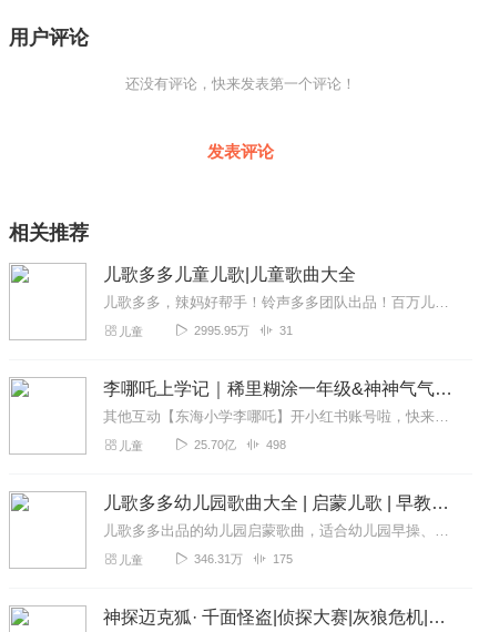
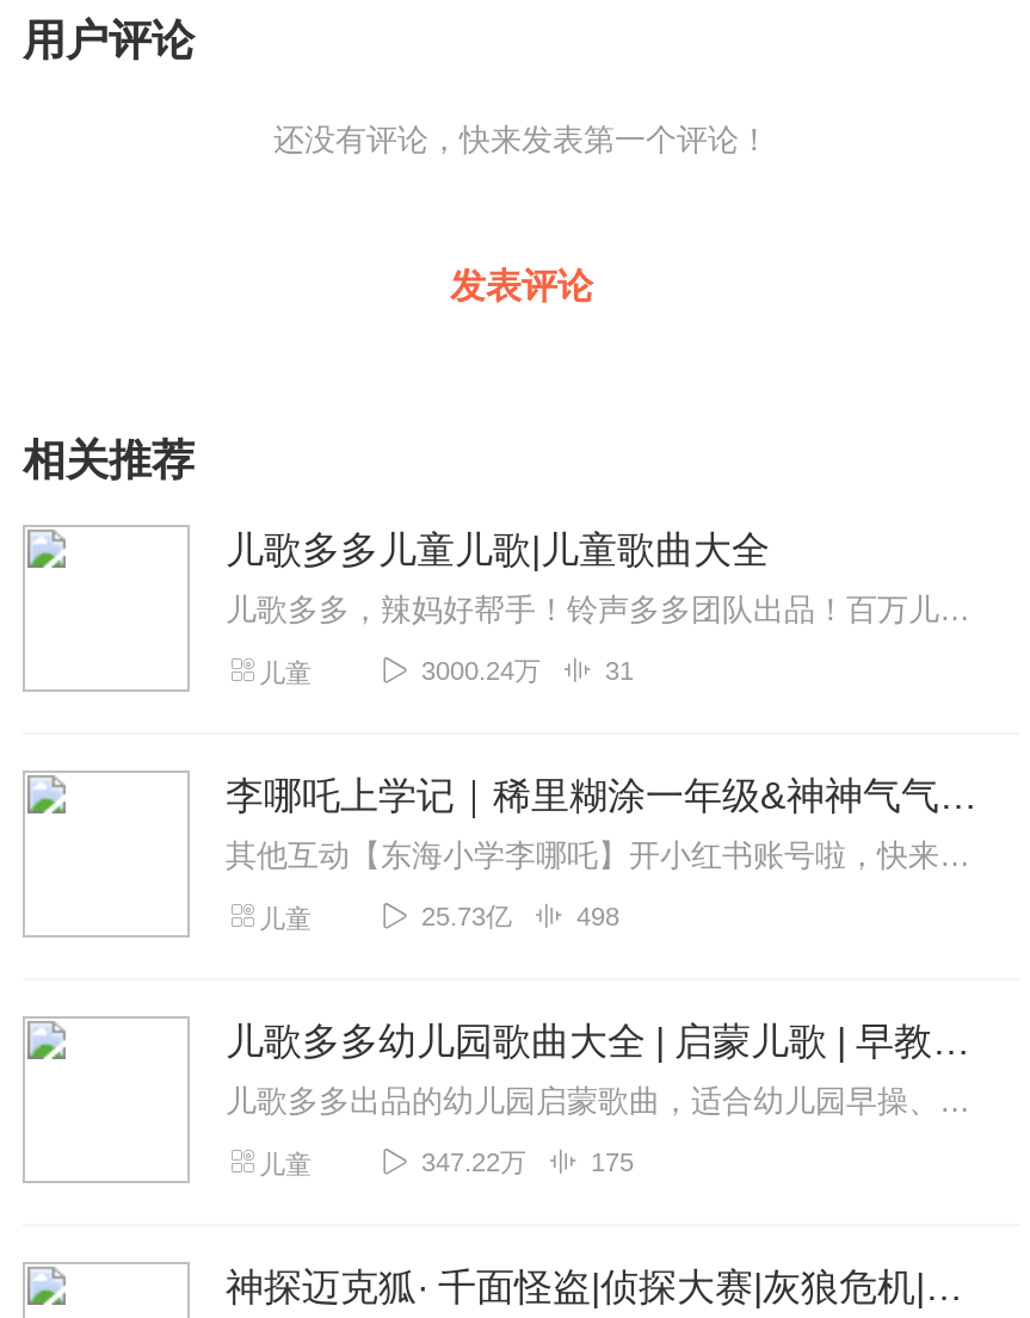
- 2995.95万
+ 3000.24万

- 25.70亿
+ 25.73亿

- 346.31万
+ 347.22万
